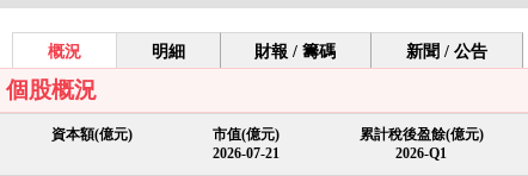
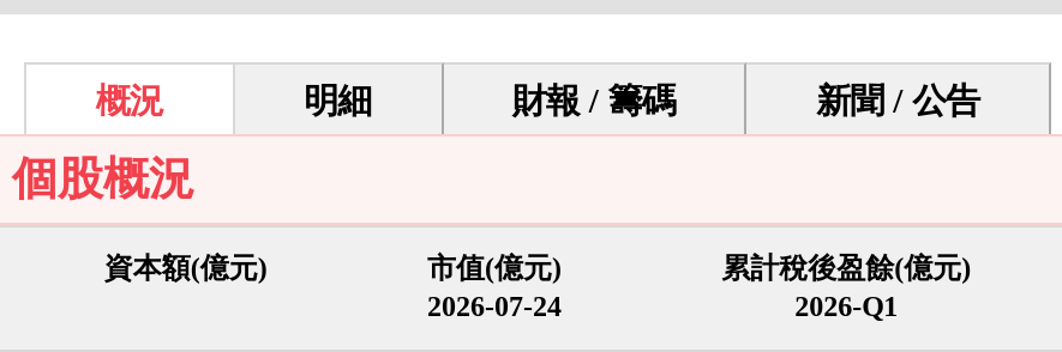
- 2026-07-21
+ 2026-07-24
